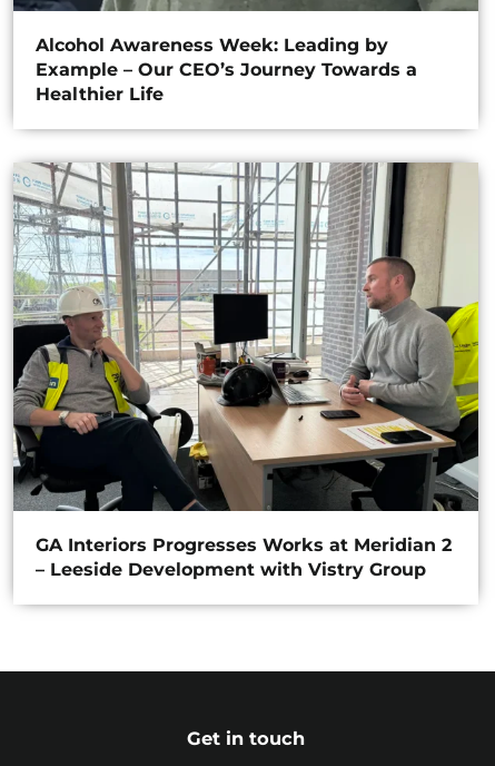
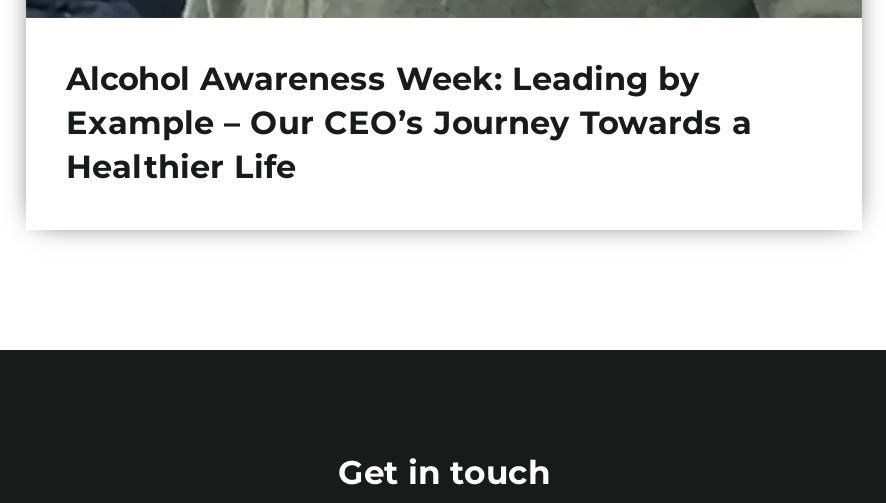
- [image]
- GA Interiors Progresses Works at Meridian 2
- – Leeside Development with Vistry Group
